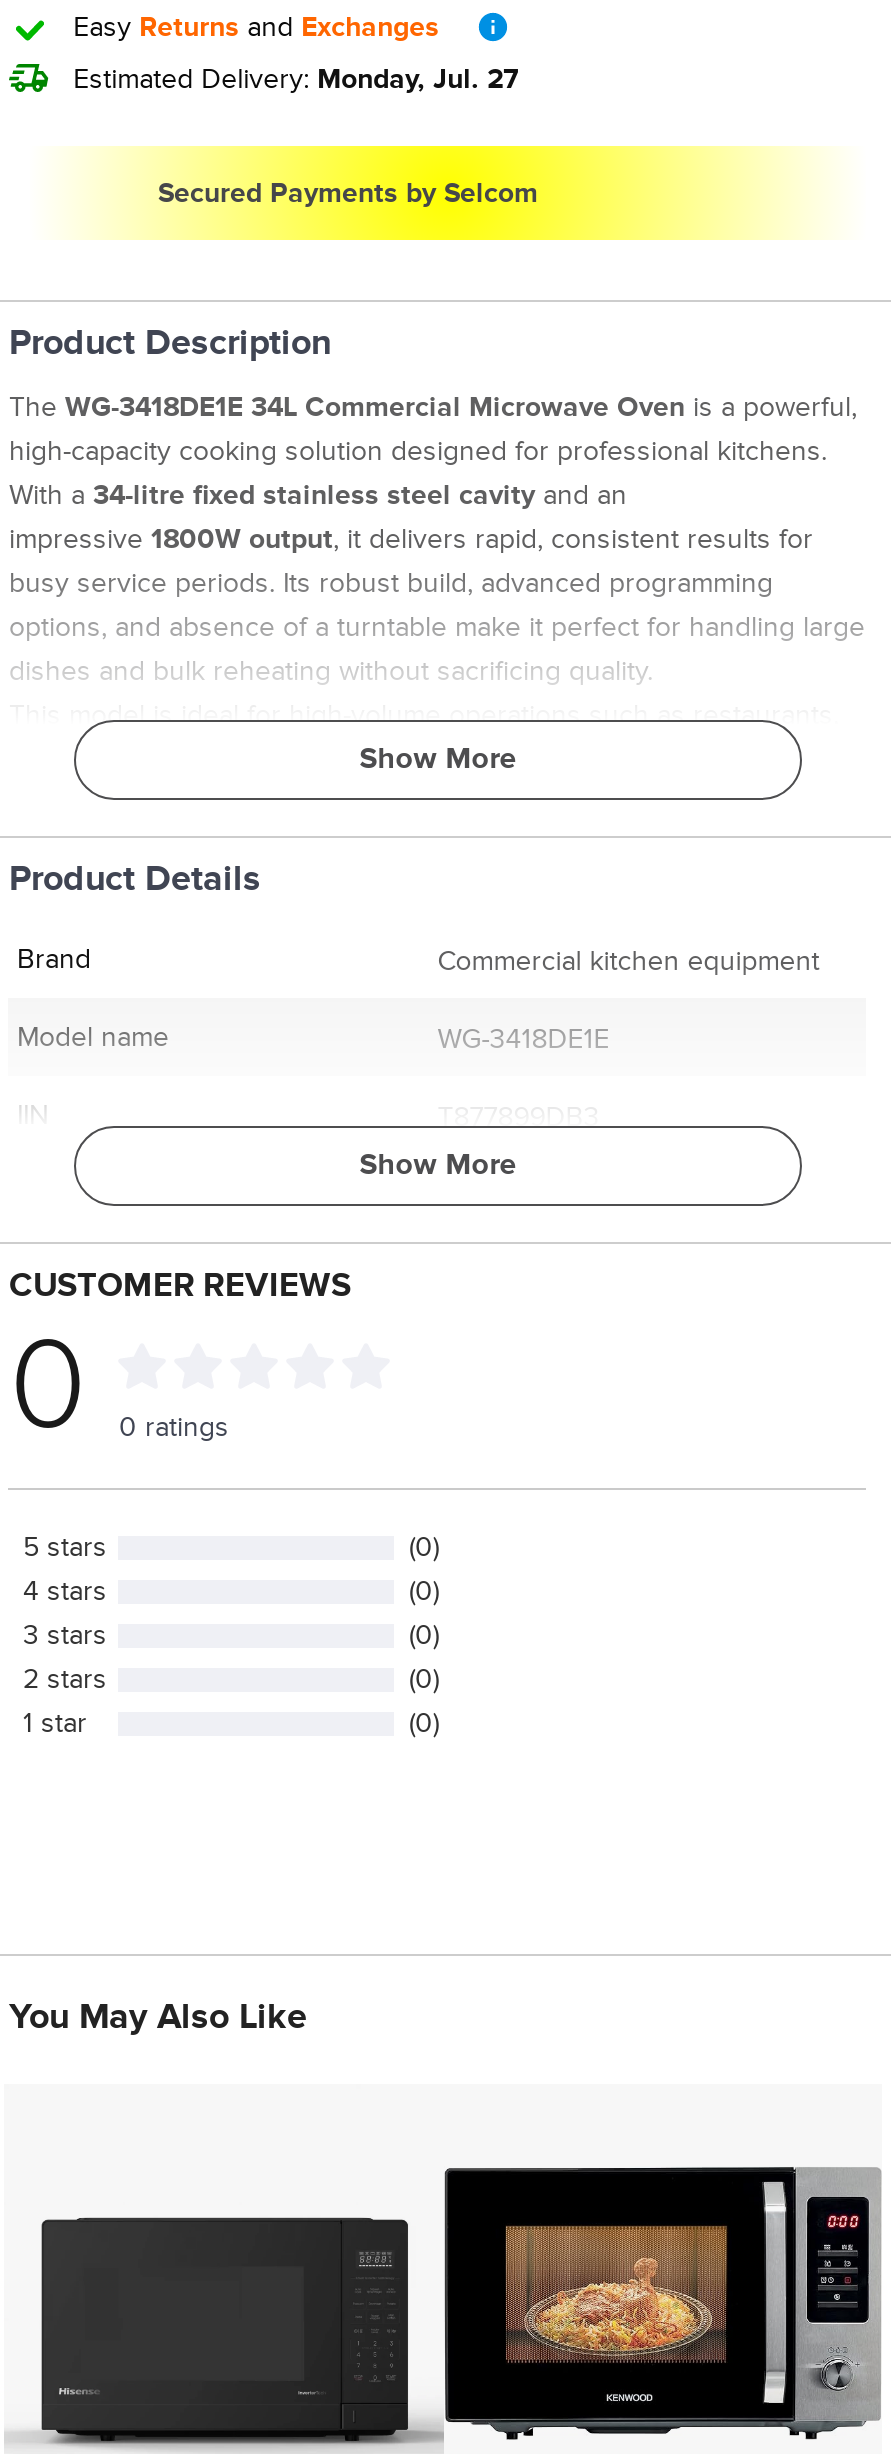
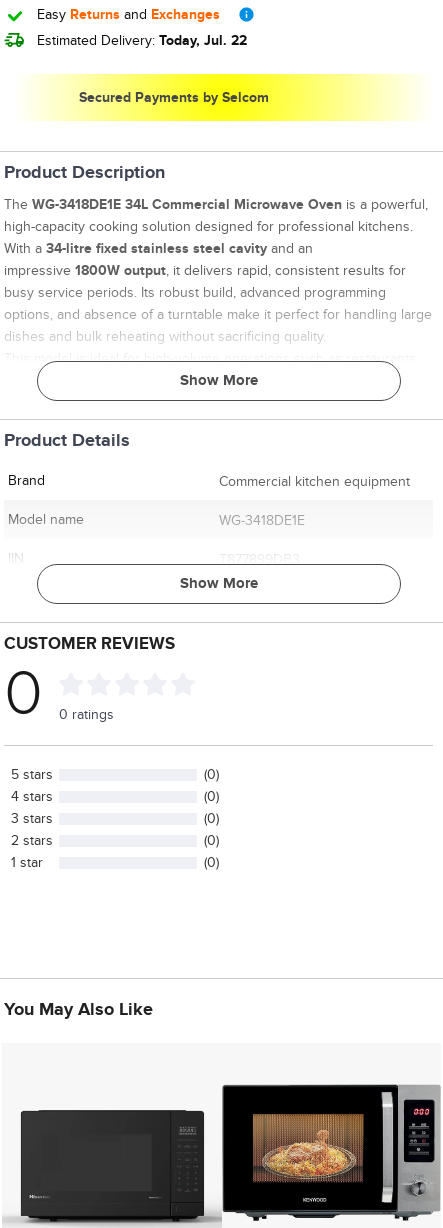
- Estimated Delivery: Monday, Jul. 27
+ Estimated Delivery: Today, Jul. 22
